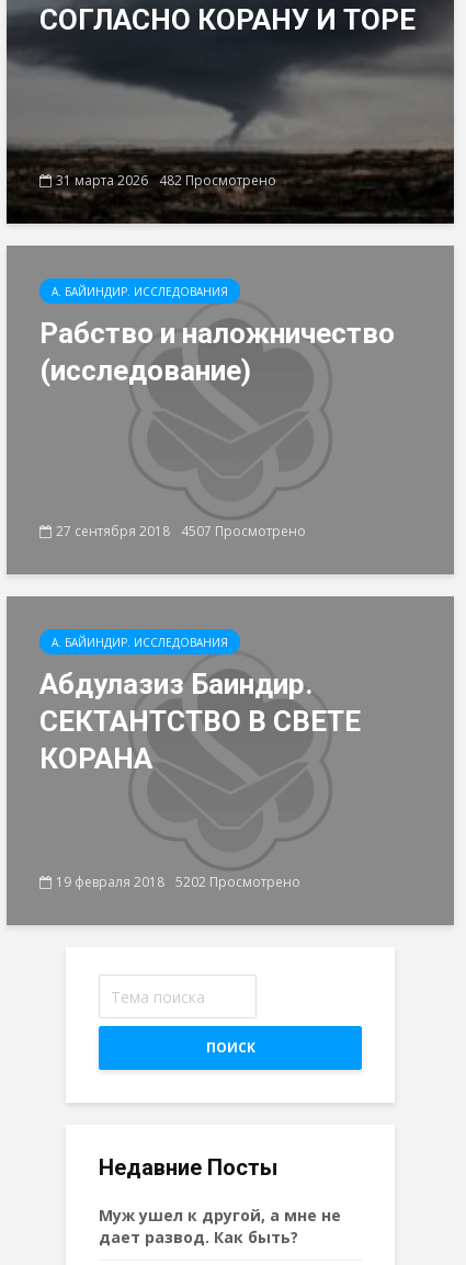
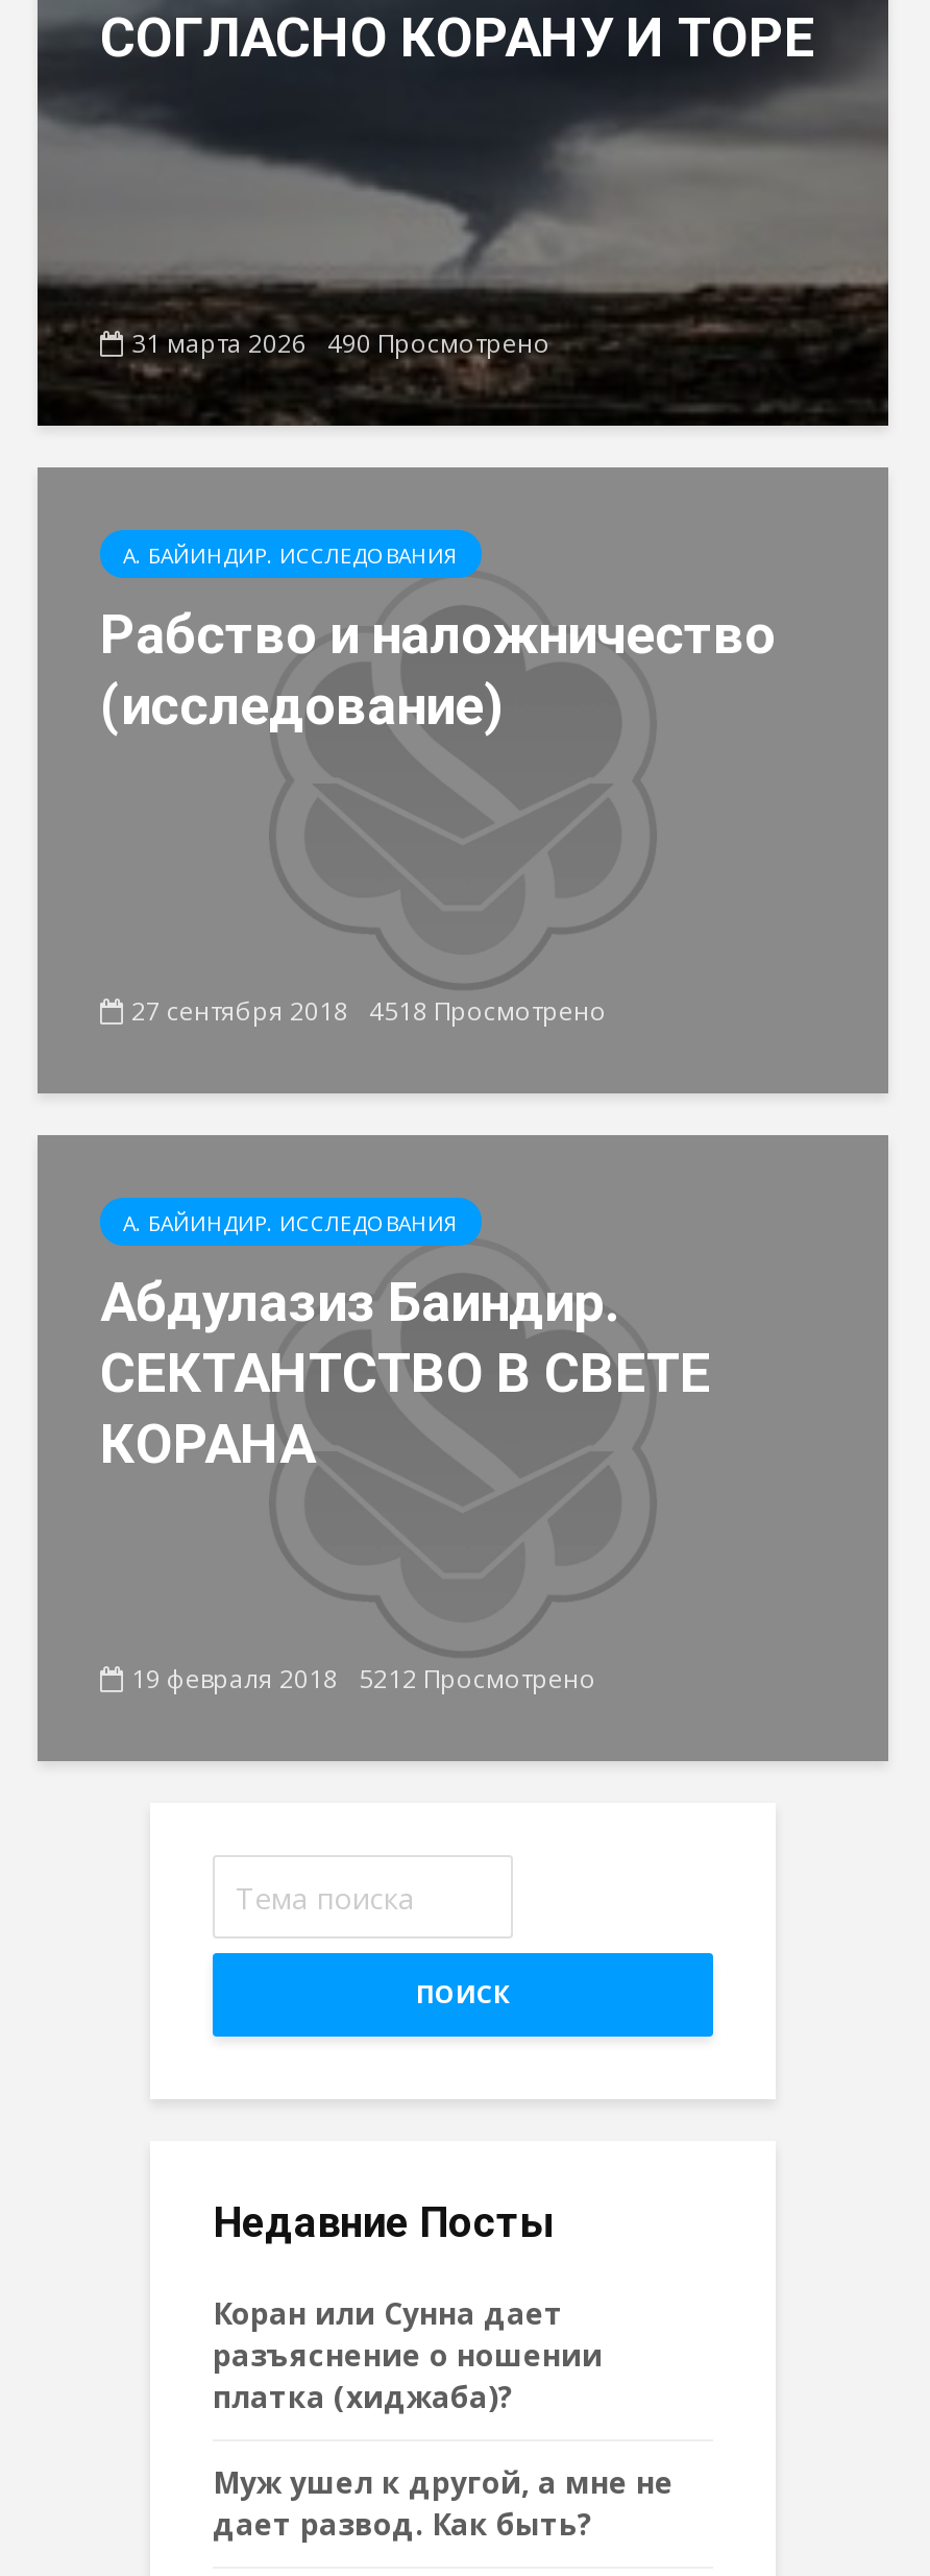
- 31 марта 2026 482 Просмотрено
+ 31 марта 2026 490 Просмотрено

- 27 сентября 2018 4507 Просмотрено
+ 27 сентября 2018 4518 Просмотрено

- 19 февраля 2018 5202 Просмотрено
+ 19 февраля 2018 5212 Просмотрено

+ Коран или Сунна дает
+ разъяснение о ношении
+ платка (хиджаба)?
